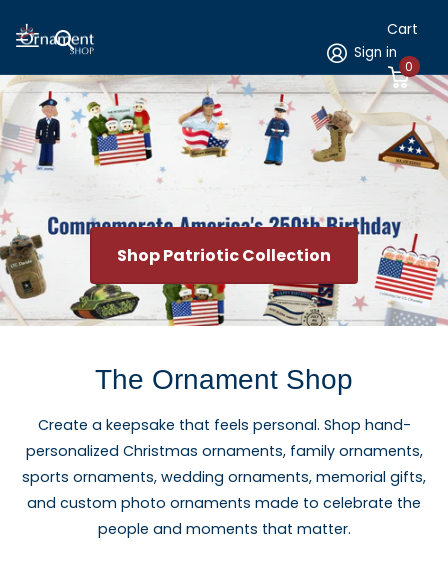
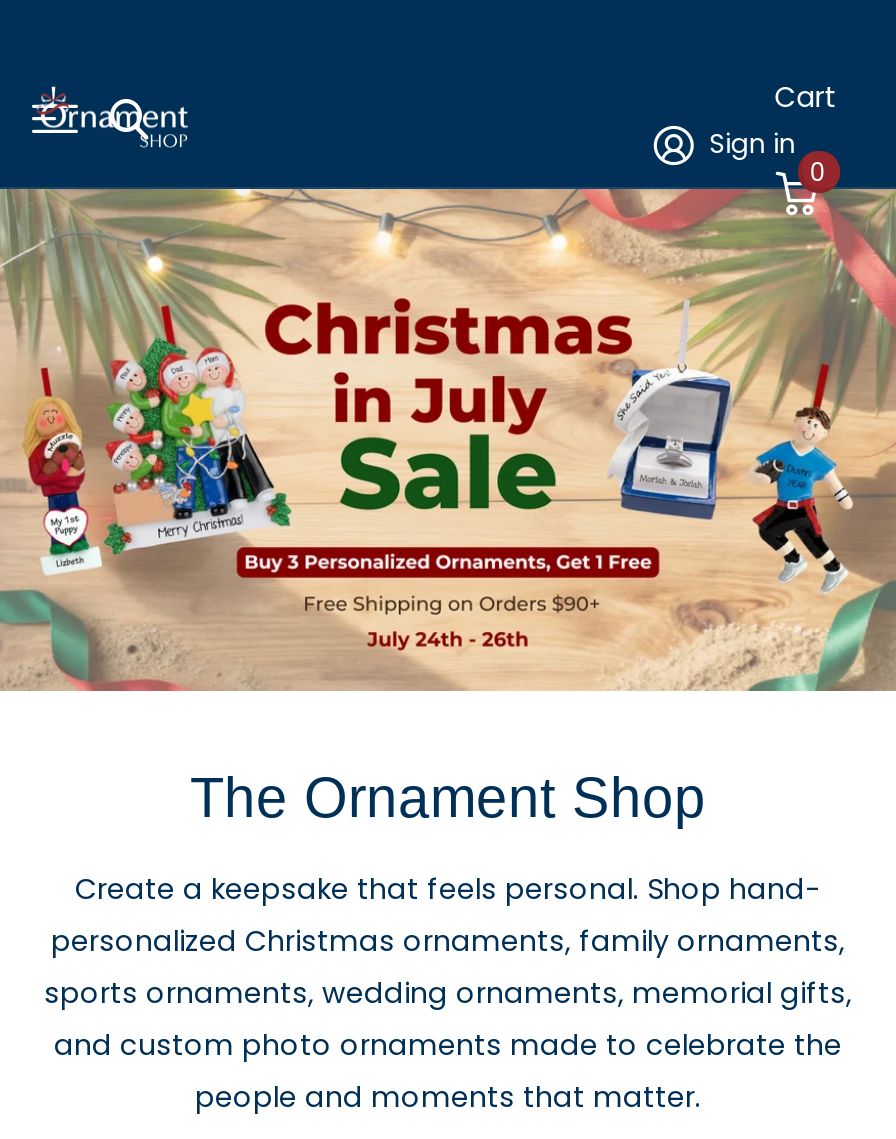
- [image]
+ [image]

- Shop Patriotic Collection
